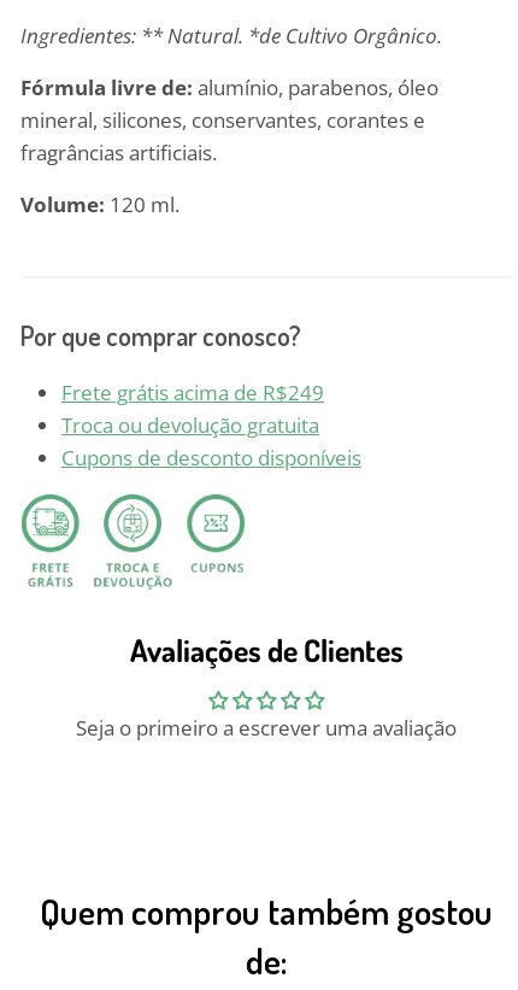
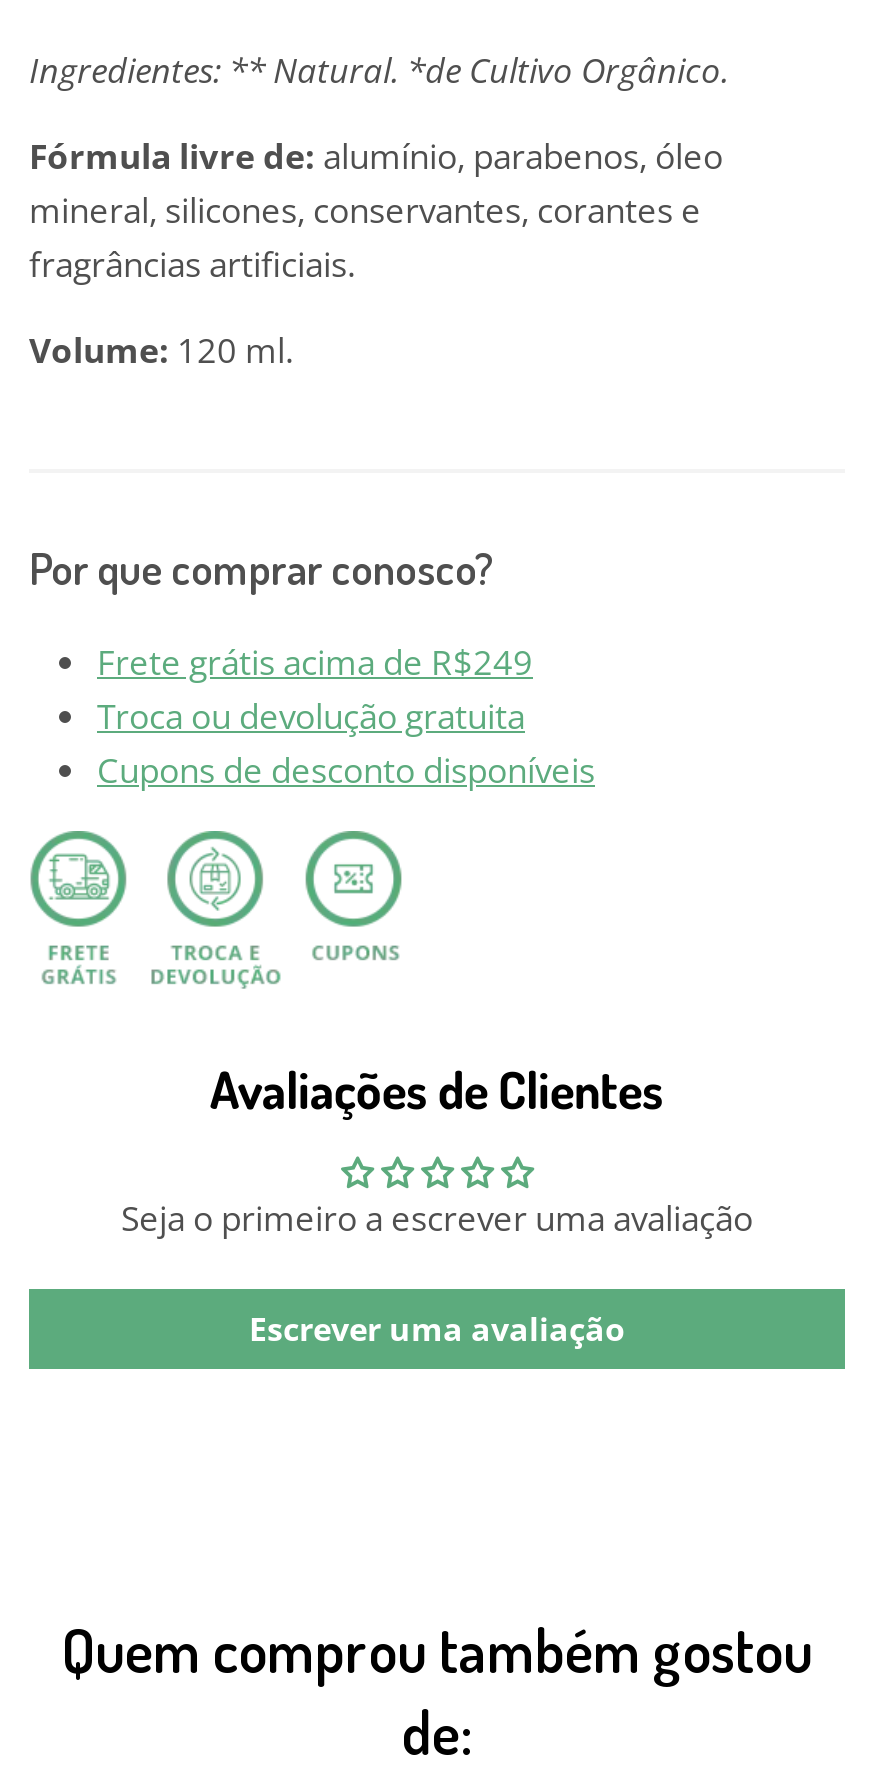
+ Escrever uma avaliação
